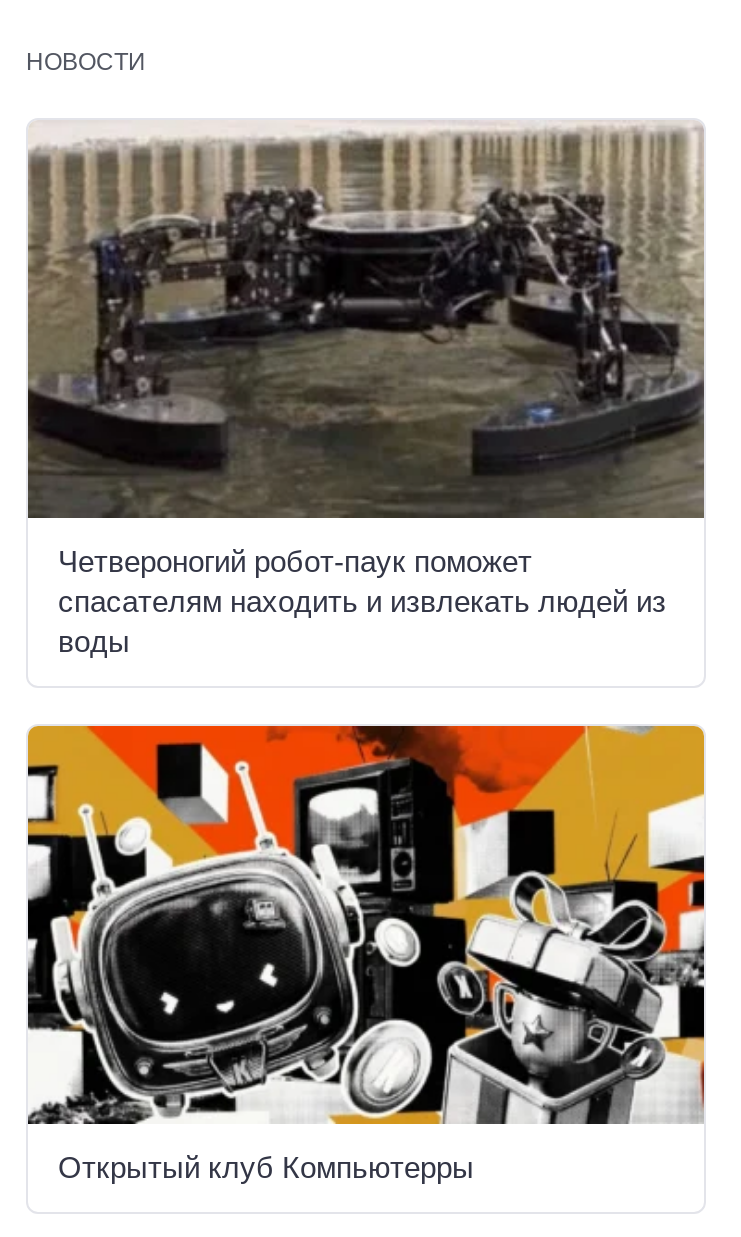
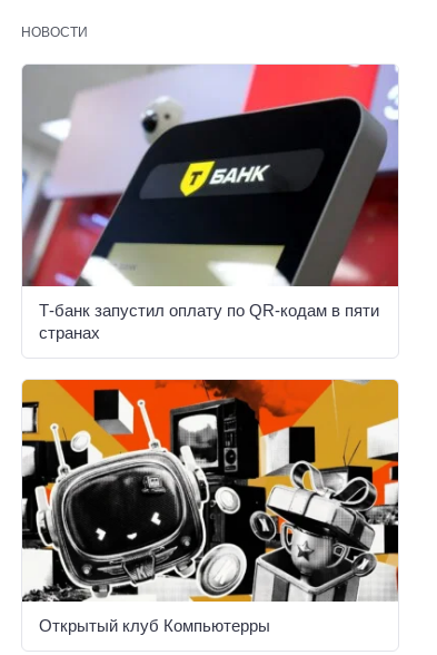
- [image]
- Четвероногий робот-паук поможет
- спасателям находить и извлекать людей из
- воды
+ [image]
+ Т-банк запустил оплату по QR-кодам в пяти
+ странах
